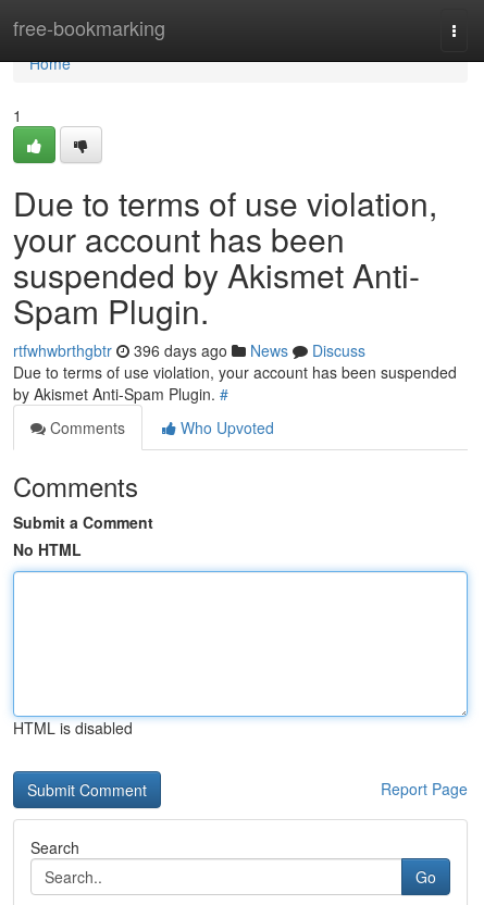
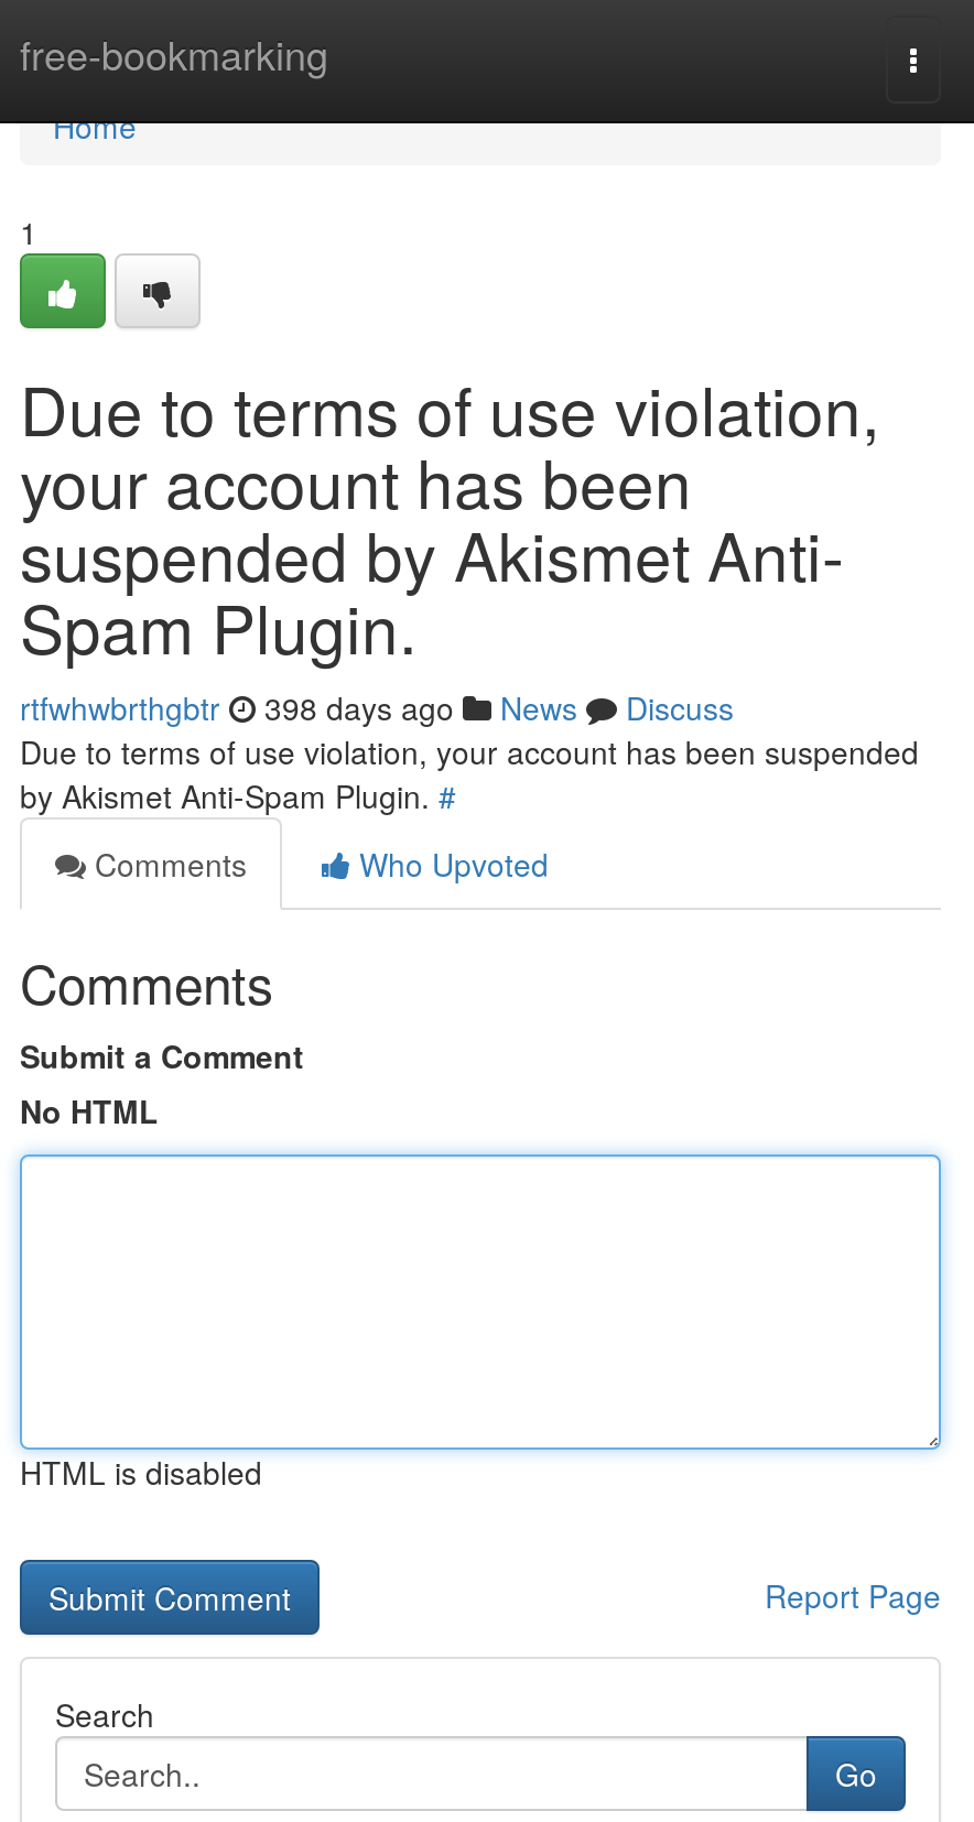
- rtfwhwbrthgbtr 396 days ago News Discuss
+ rtfwhwbrthgbtr 398 days ago News Discuss
